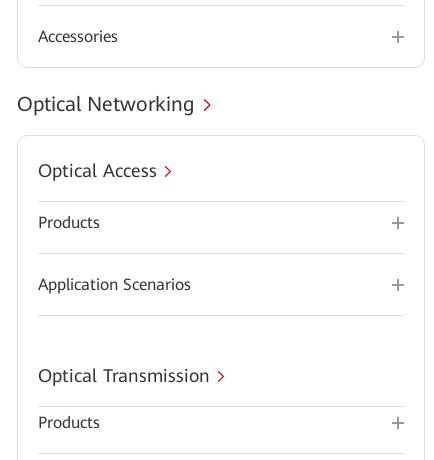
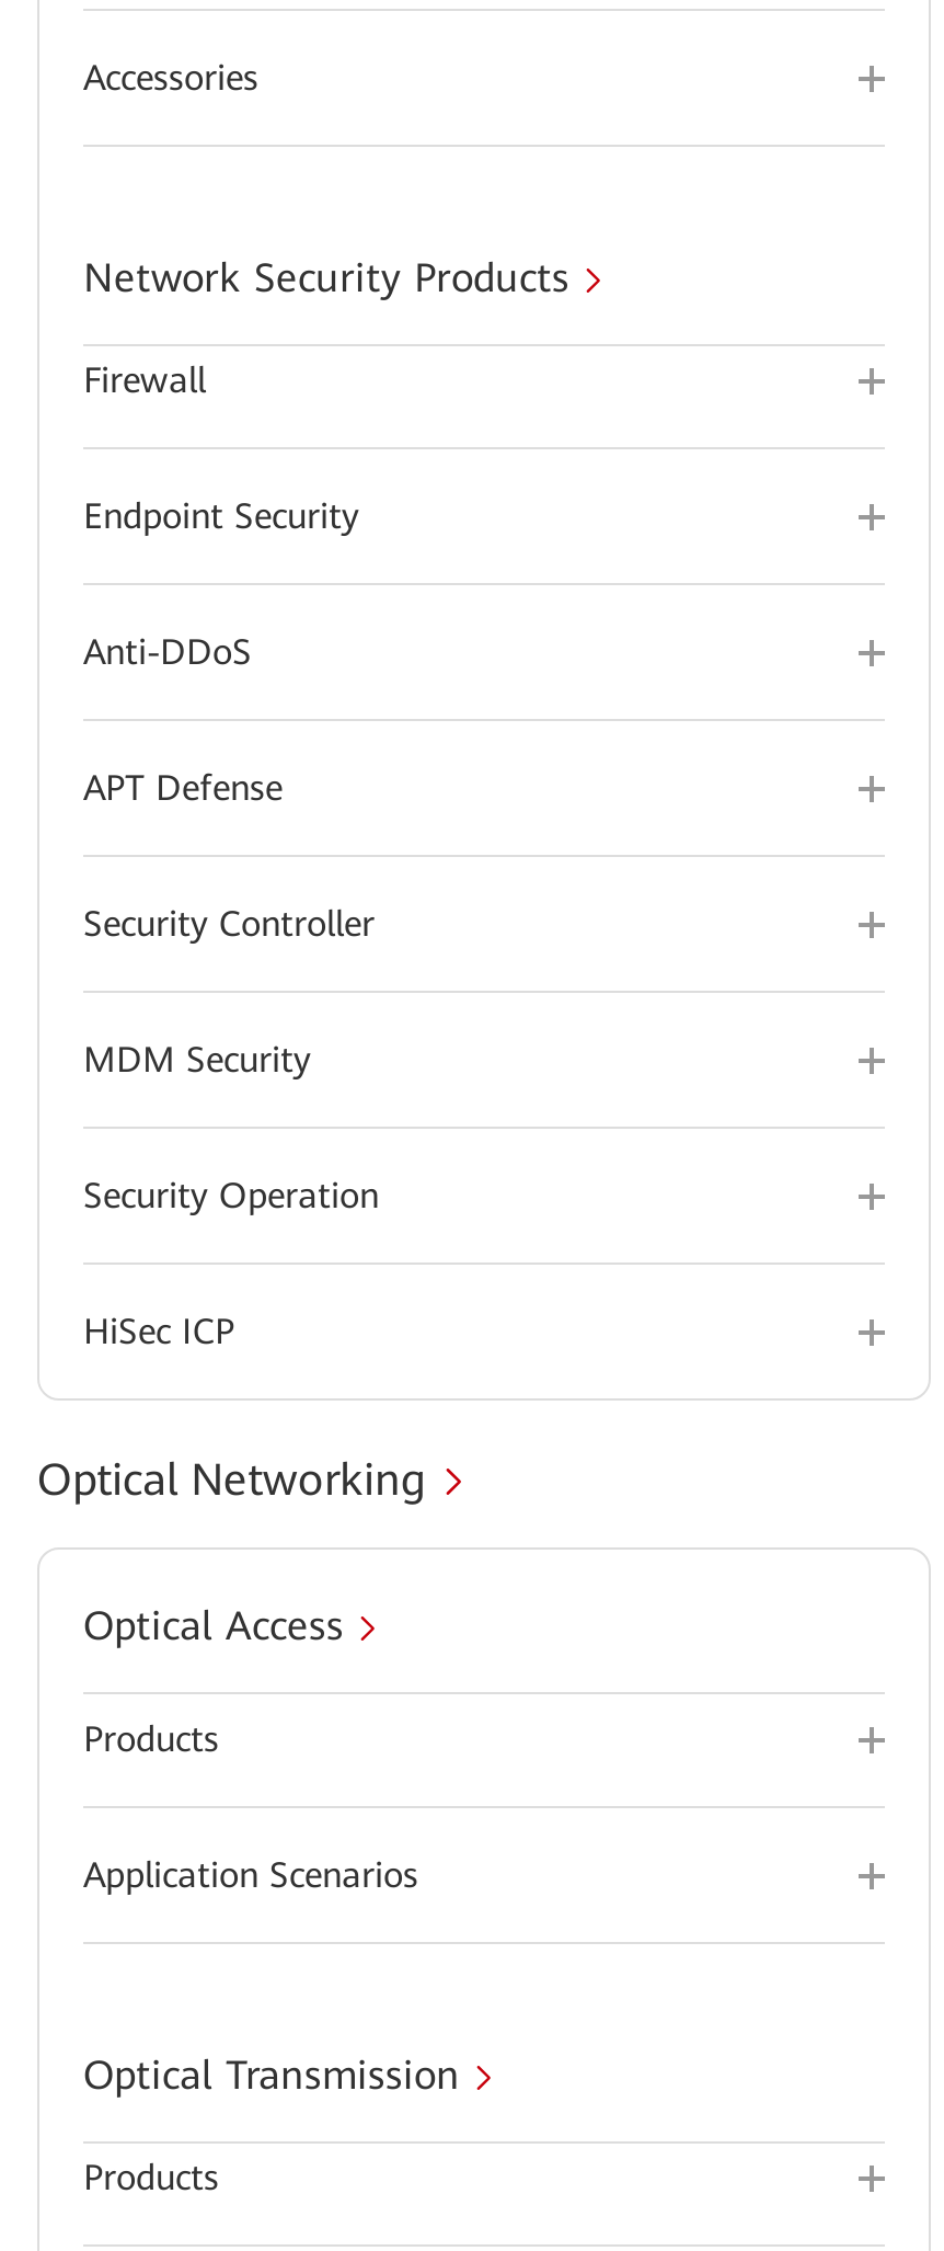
+ Network Security Products
+ Firewall
+ Endpoint Security
+ Anti-DDoS
+ APT Defense
+ Security Controller
+ MDM Security
+ Security Operation
+ HiSec ICP
